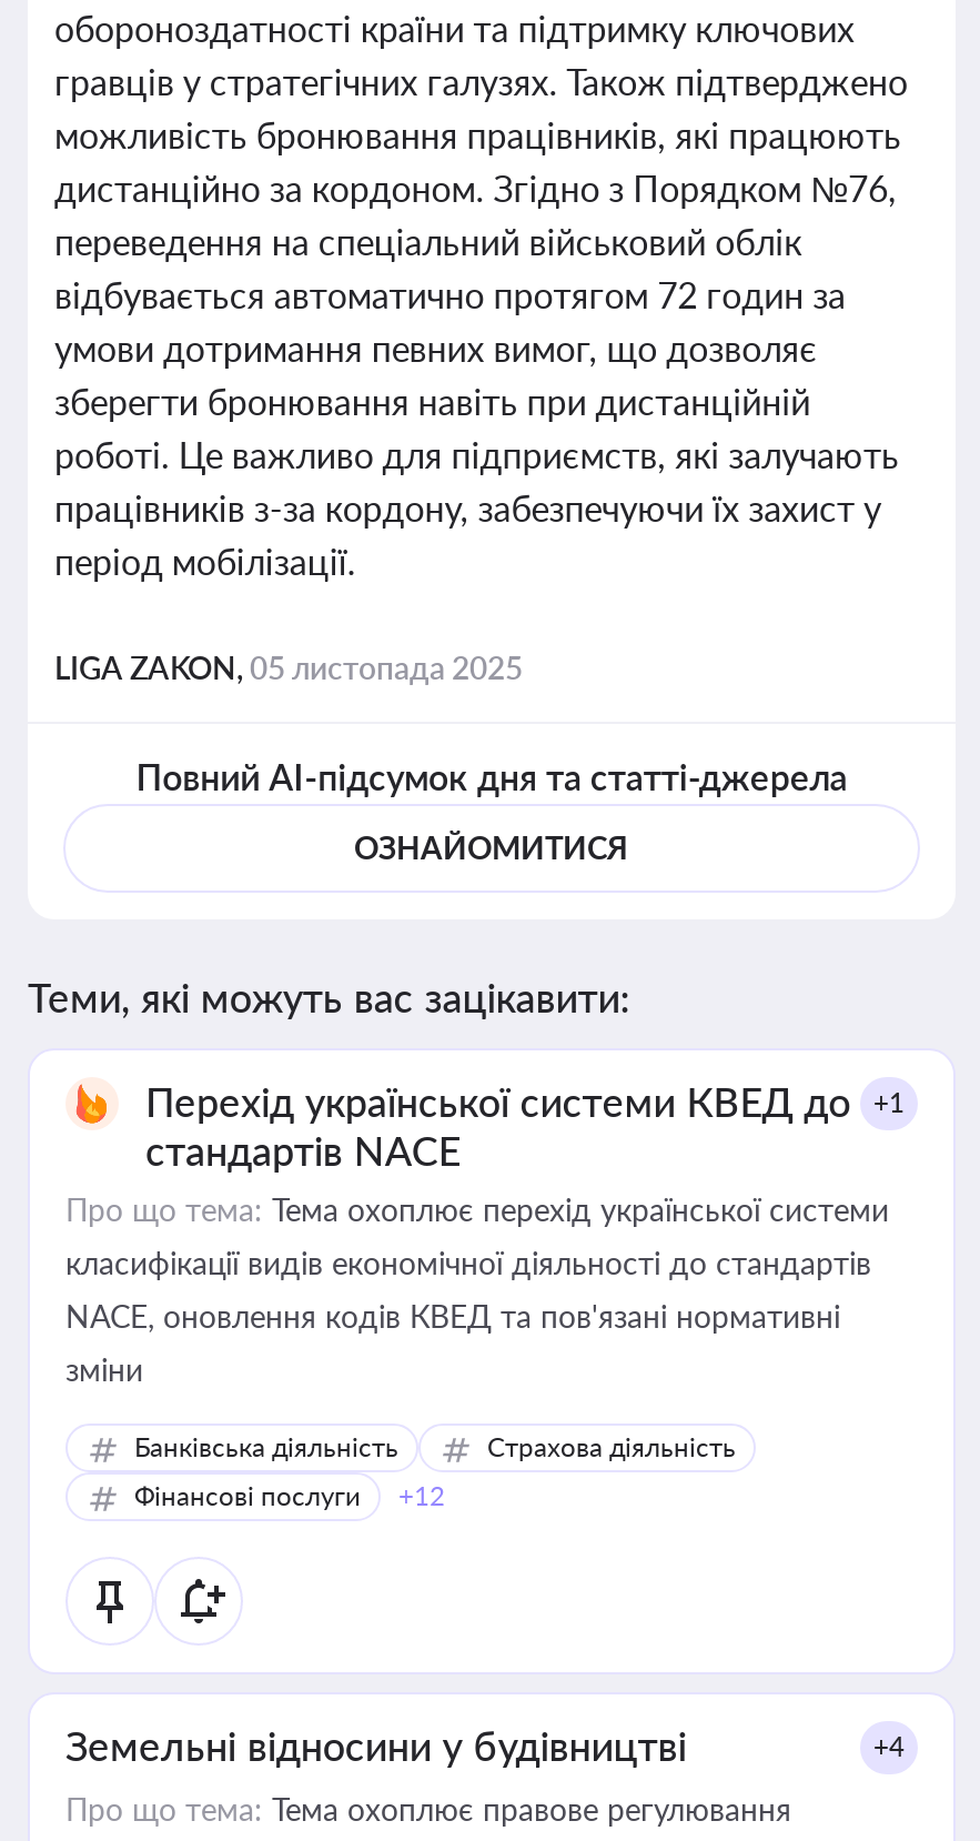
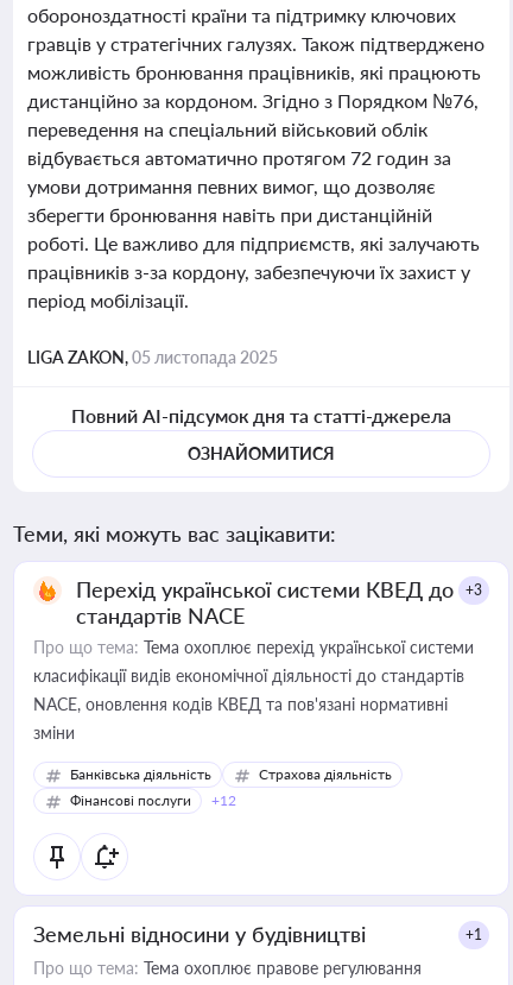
- Перехід української системи КВЕД до +1
+ Перехід української системи КВЕД до +3

- +4
+ +1
